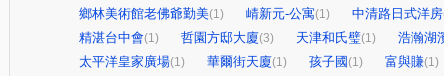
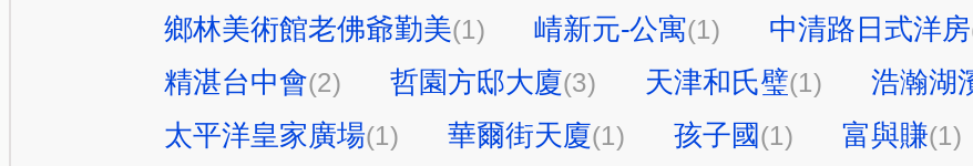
- 精湛台中會(1)
+ 精湛台中會(2)
